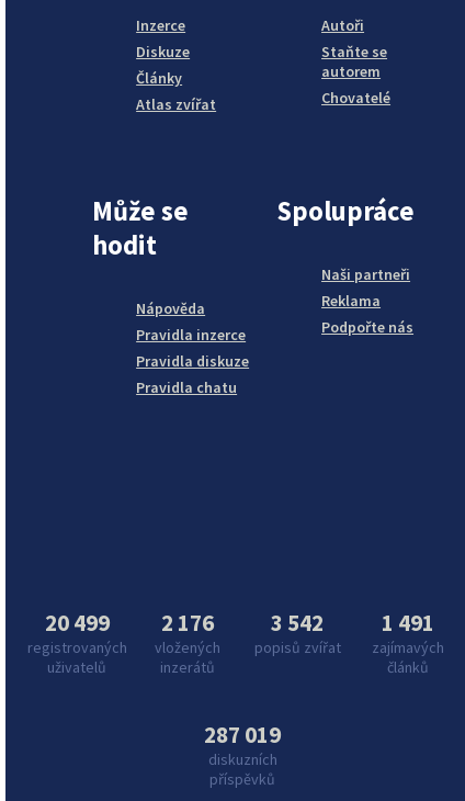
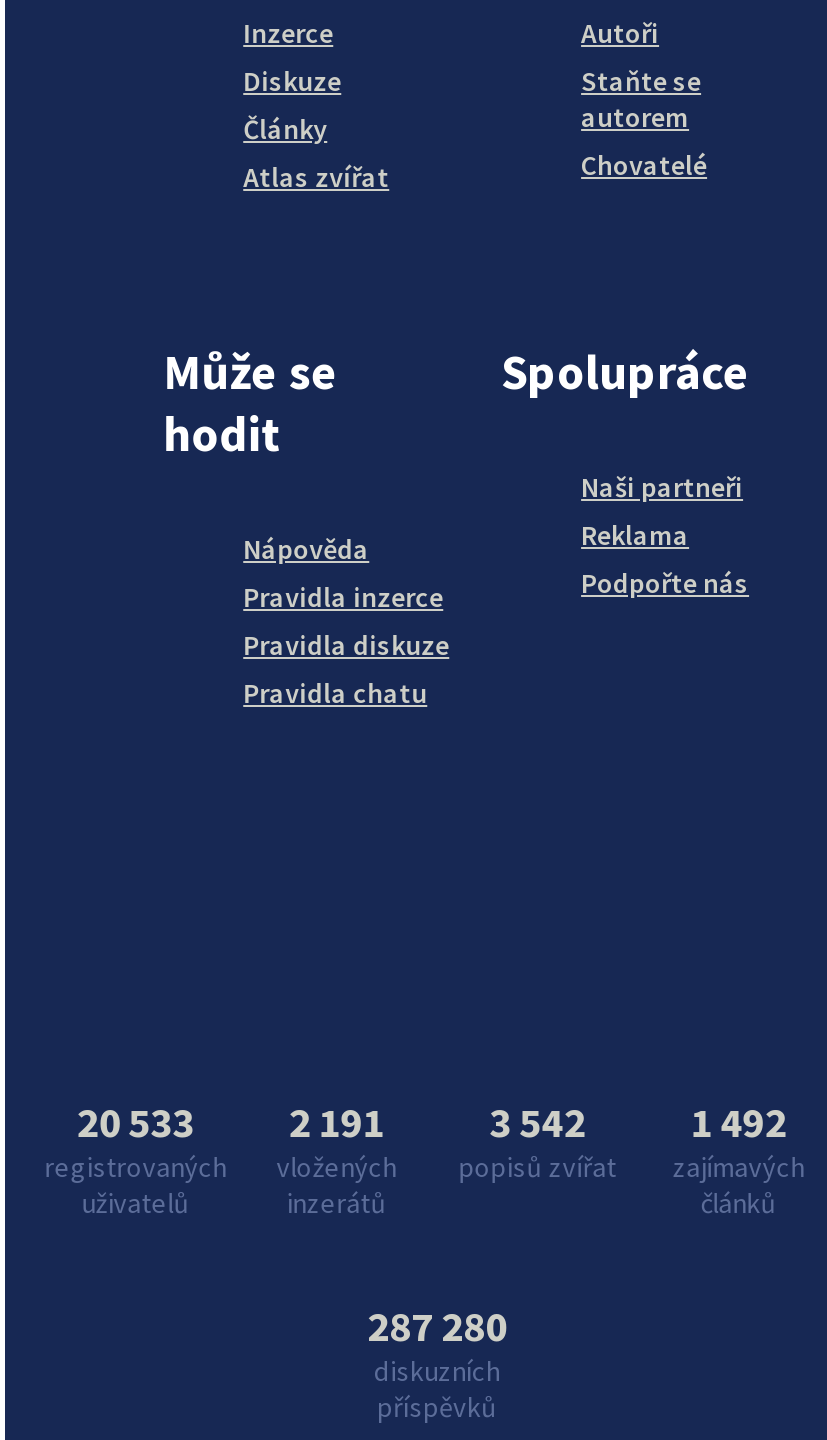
- 20 499
+ 20 533

- 2 176
+ 2 191

- 1 491
+ 1 492

- 287 019
+ 287 280
